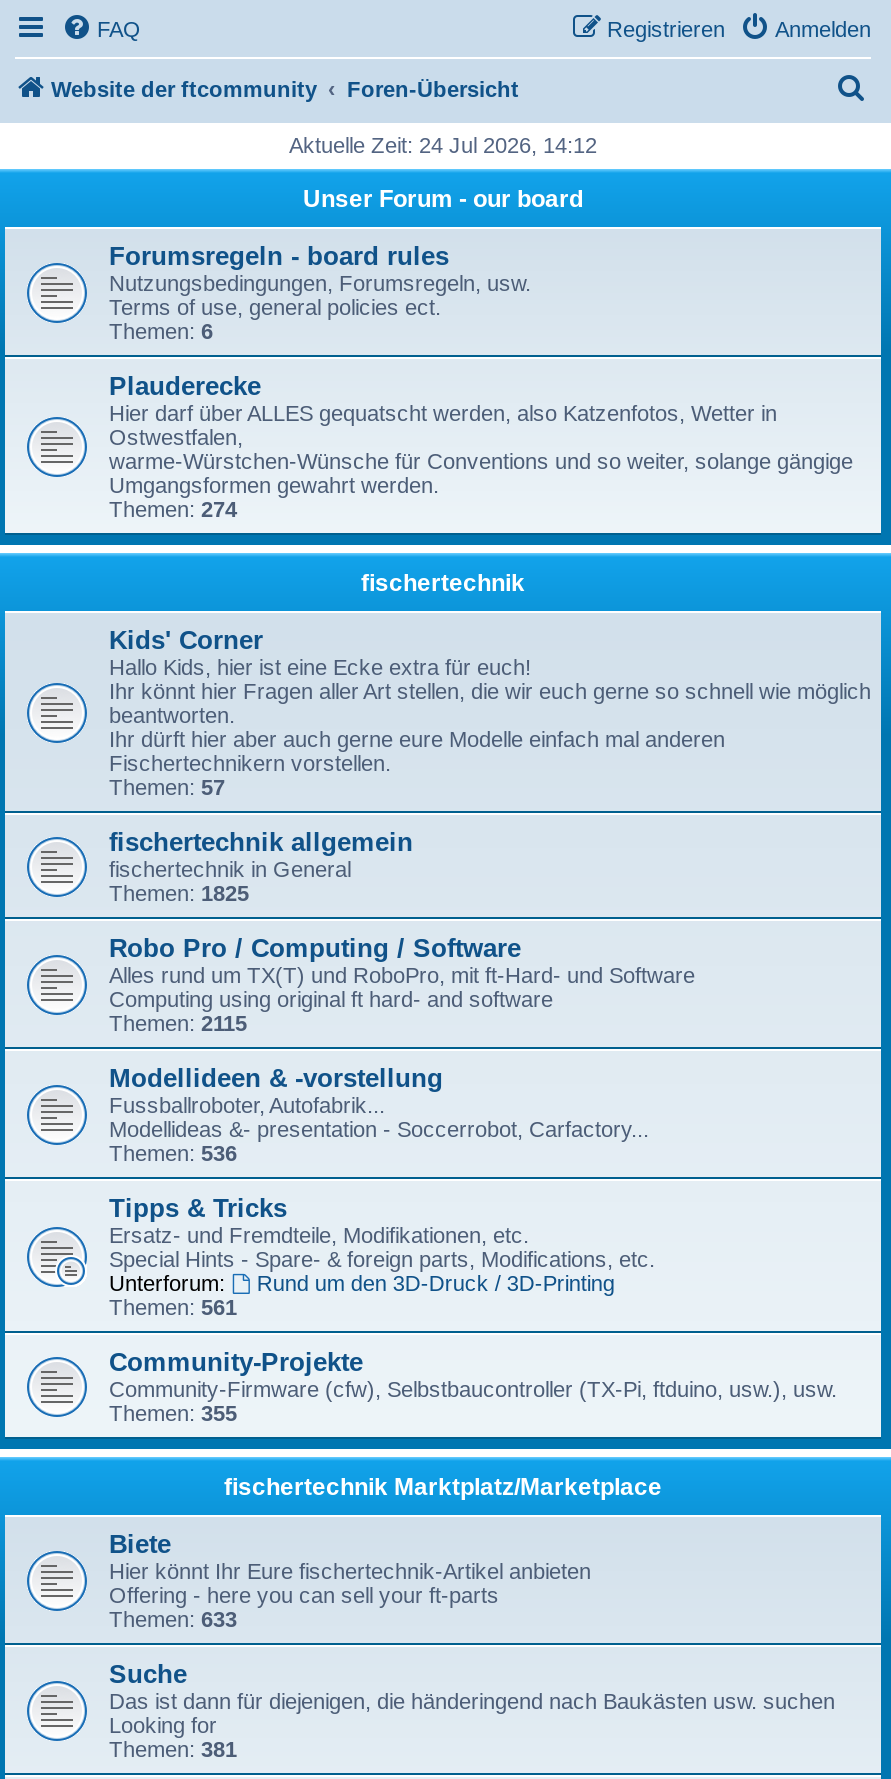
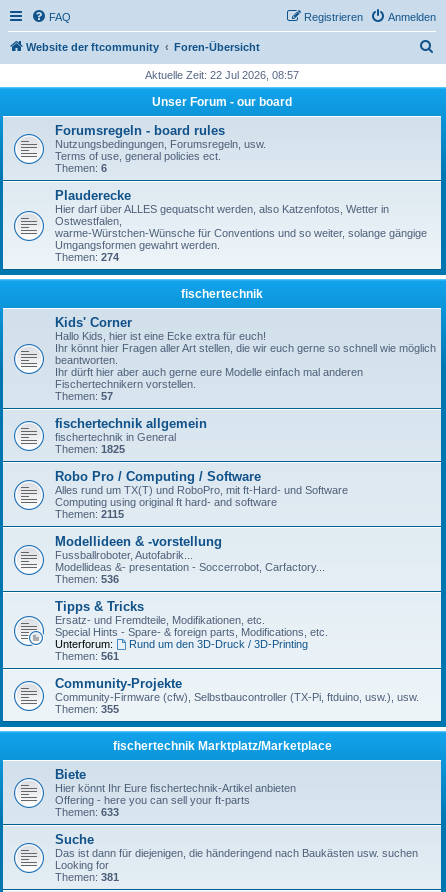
- Aktuelle Zeit: 24 Jul 2026, 14:12
+ Aktuelle Zeit: 22 Jul 2026, 08:57
